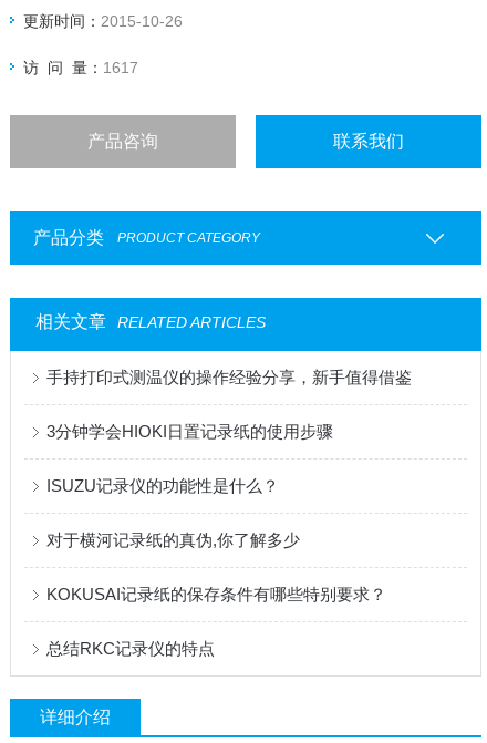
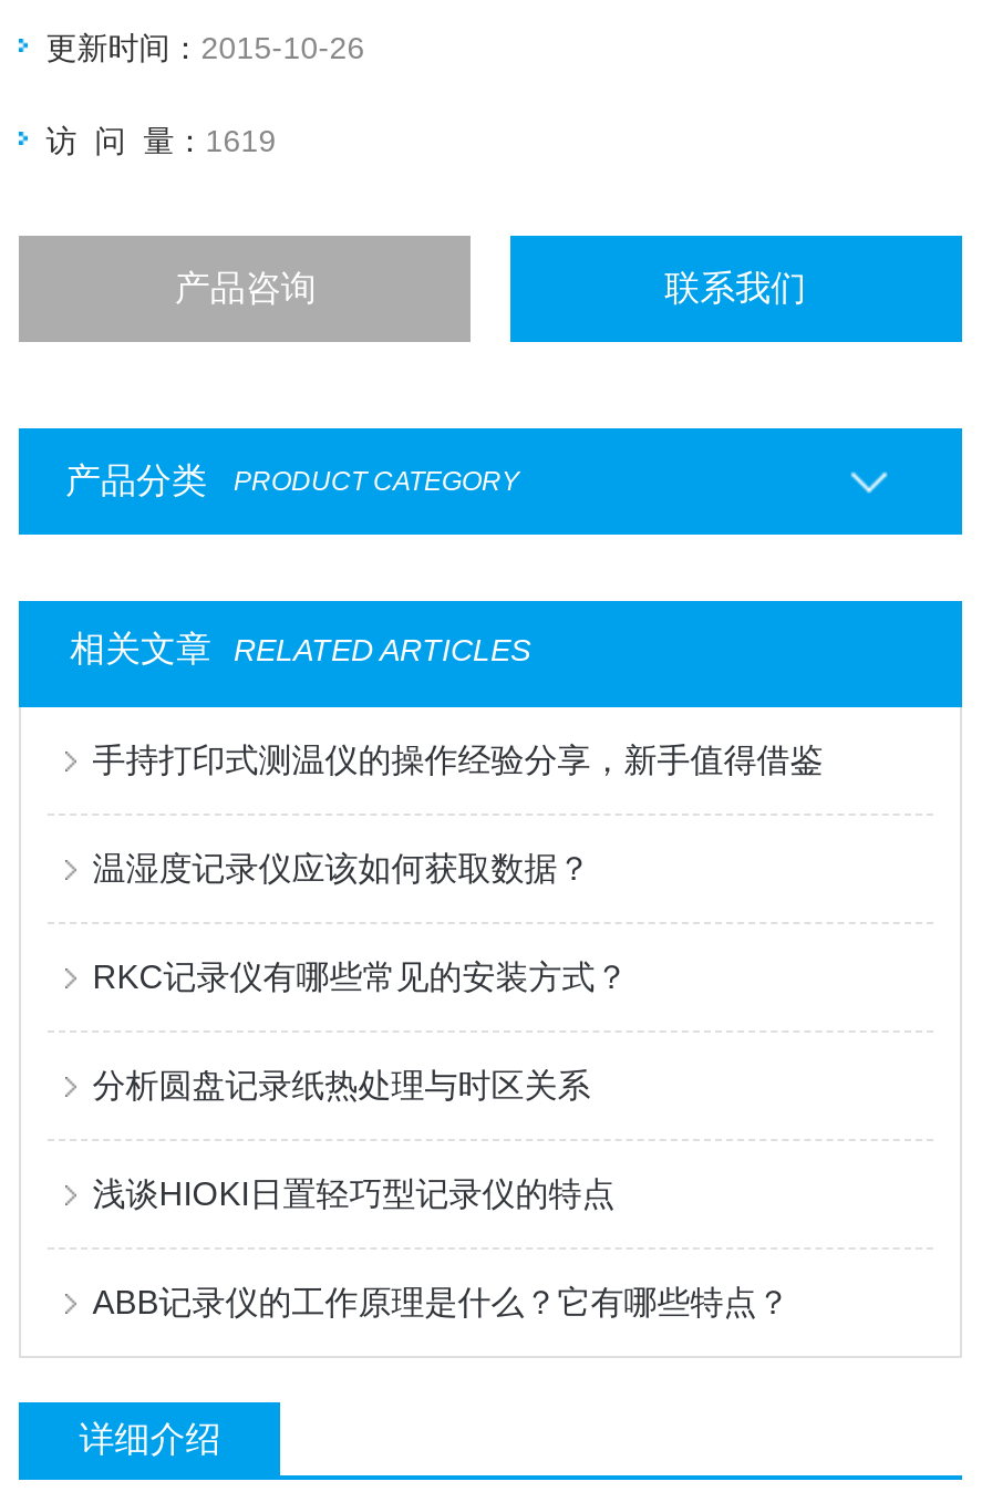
- 访 问 量：1617
+ 访 问 量：1619

- 3分钟学会HIOKI日置记录纸的使用步骤
+ 温湿度记录仪应该如何获取数据？

- ISUZU记录仪的功能性是什么？
+ RKC记录仪有哪些常见的安装方式？

- 对于横河记录纸的真伪,你了解多少
+ 分析圆盘记录纸热处理与时区关系

- KOKUSAI记录纸的保存条件有哪些特别要求？
+ 浅谈HIOKI日置轻巧型记录仪的特点

- 总结RKC记录仪的特点
+ ABB记录仪的工作原理是什么？它有哪些特点？
